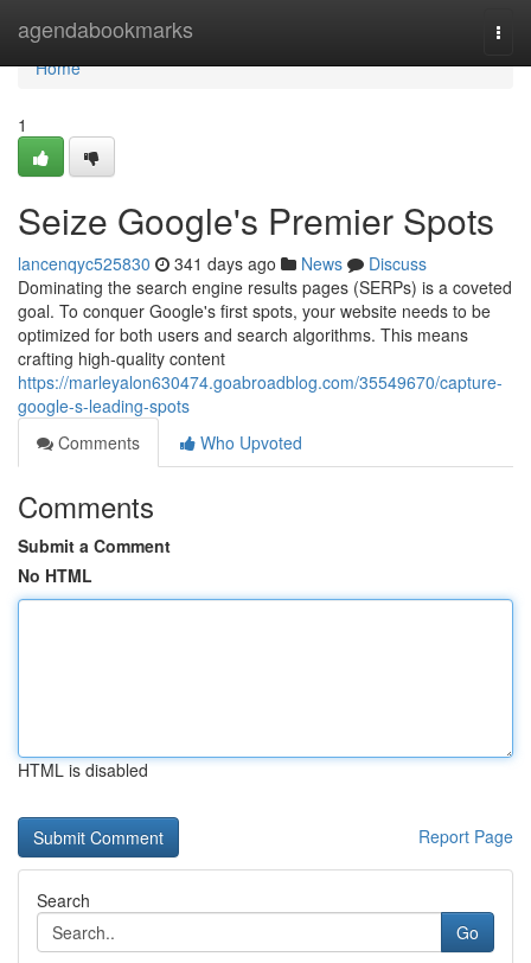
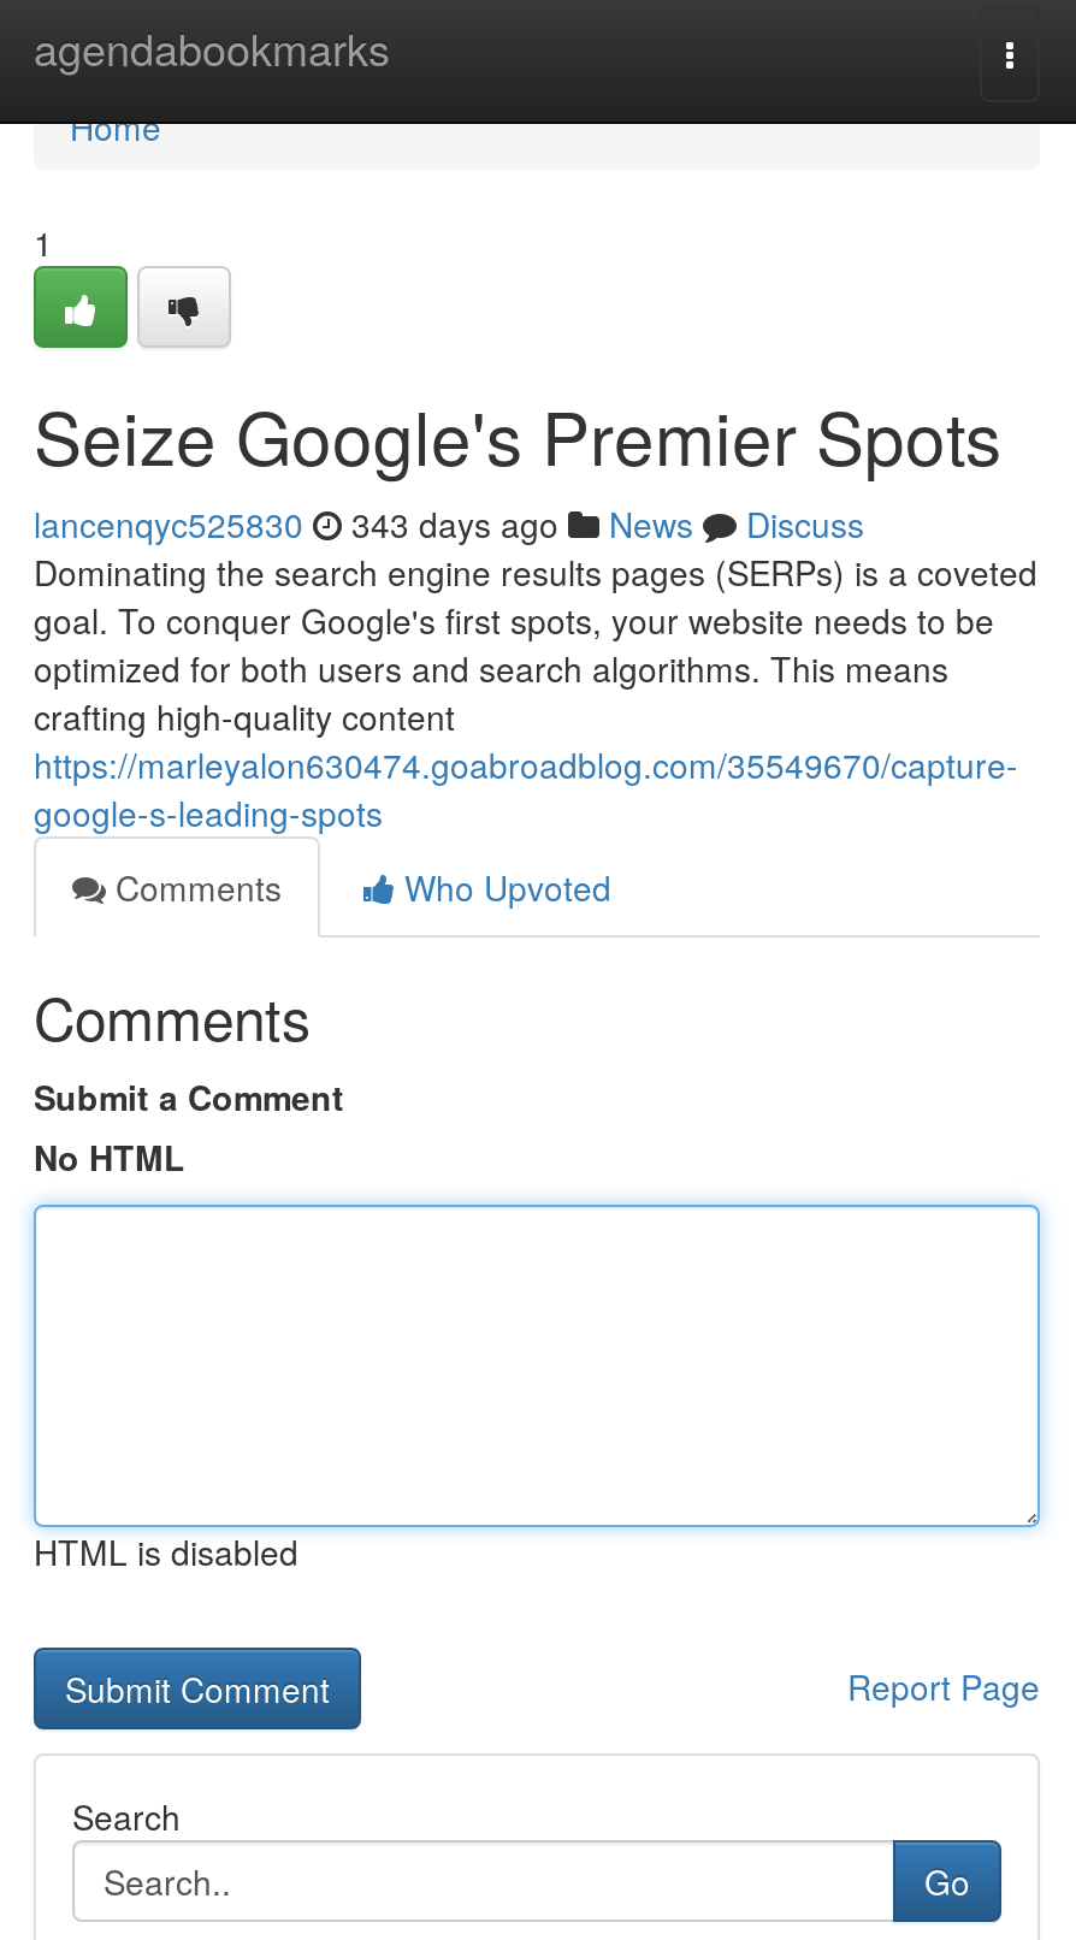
- lancenqyc525830 341 days ago News Discuss
+ lancenqyc525830 343 days ago News Discuss
